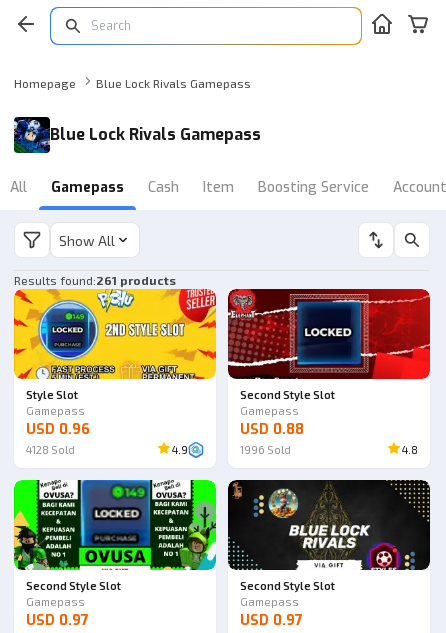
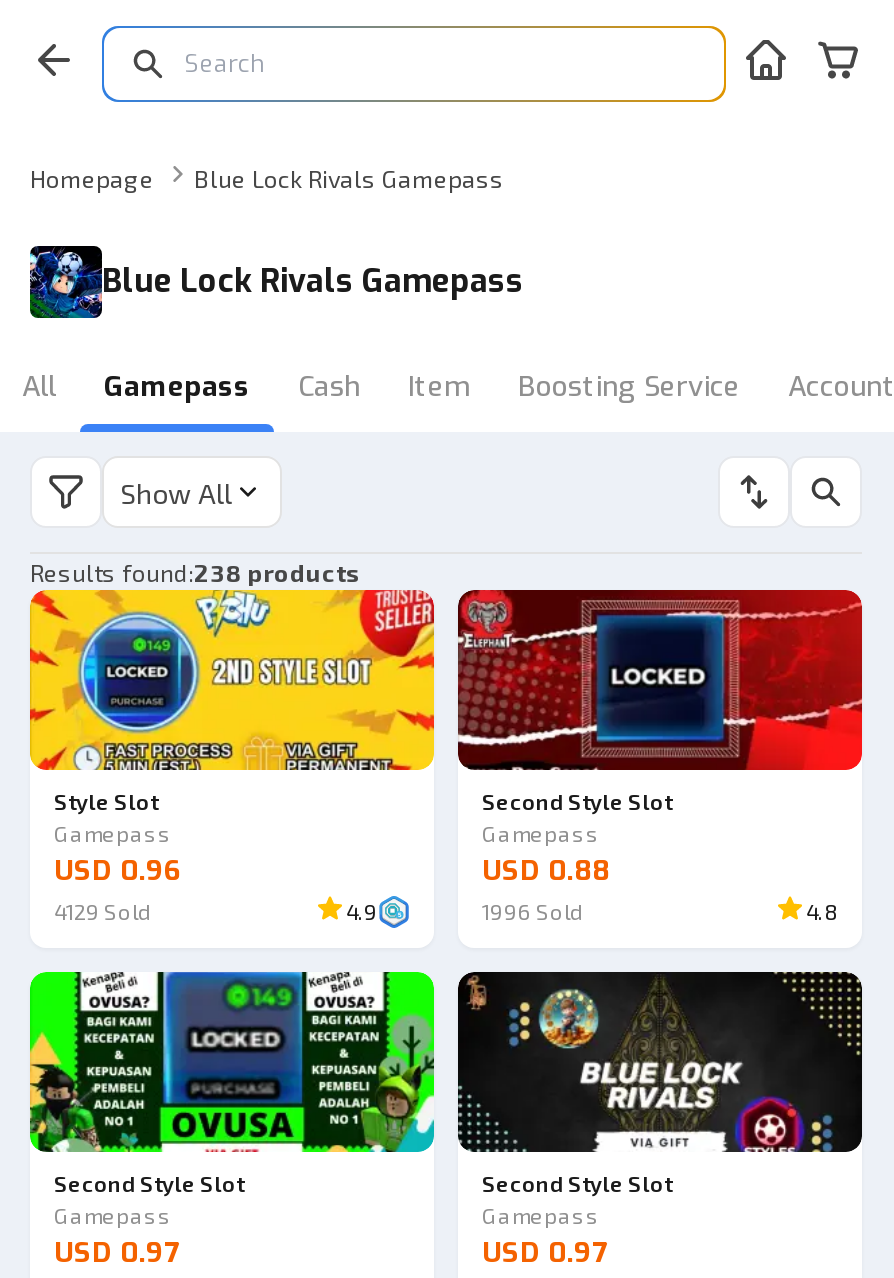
- Results found: 261 products
+ Results found: 238 products

- 4128 Sold
+ 4129 Sold
